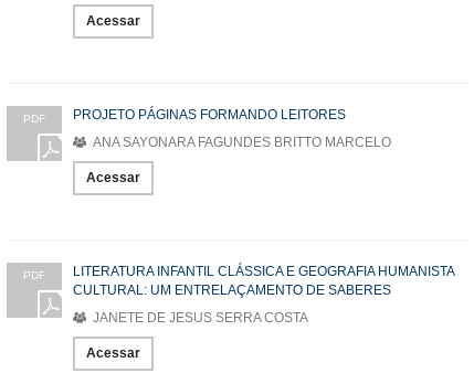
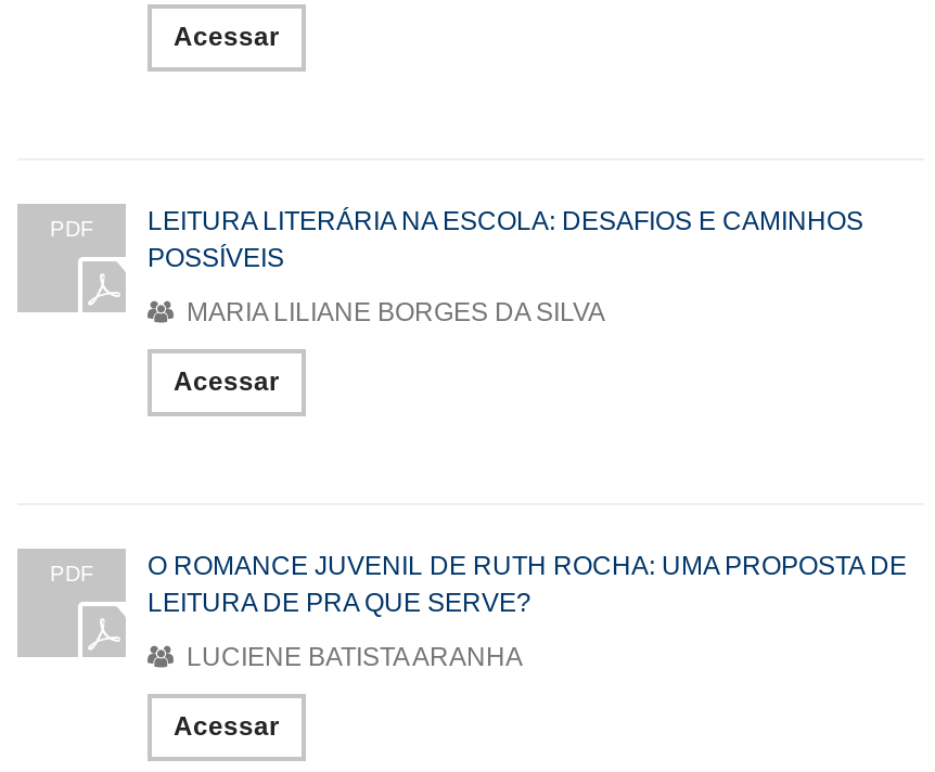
- PROJETO PÁGINAS FORMANDO LEITORES
+ LEITURA LITERÁRIA NA ESCOLA: DESAFIOS E CAMINHOS
+ POSSÍVEIS

- ANA SAYONARA FAGUNDES BRITTO MARCELO
+ MARIA LILIANE BORGES DA SILVA

- LITERATURA INFANTIL CLÁSSICA E GEOGRAFIA HUMANISTA
- CULTURAL: UM ENTRELAÇAMENTO DE SABERES
+ O ROMANCE JUVENIL DE RUTH ROCHA: UMA PROPOSTA DE
+ LEITURA DE PRA QUE SERVE?

- JANETE DE JESUS SERRA COSTA
+ LUCIENE BATISTA ARANHA
